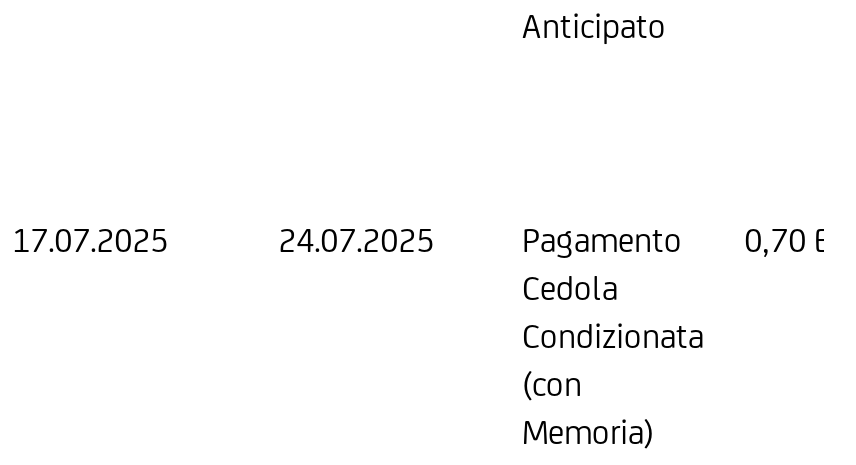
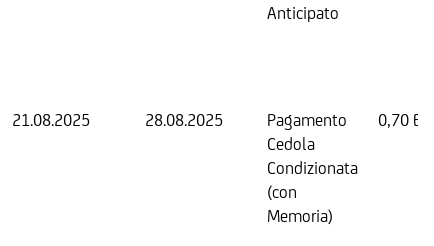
- 17.07.2025
- 24.07.2025
+ 21.08.2025
+ 28.08.2025
